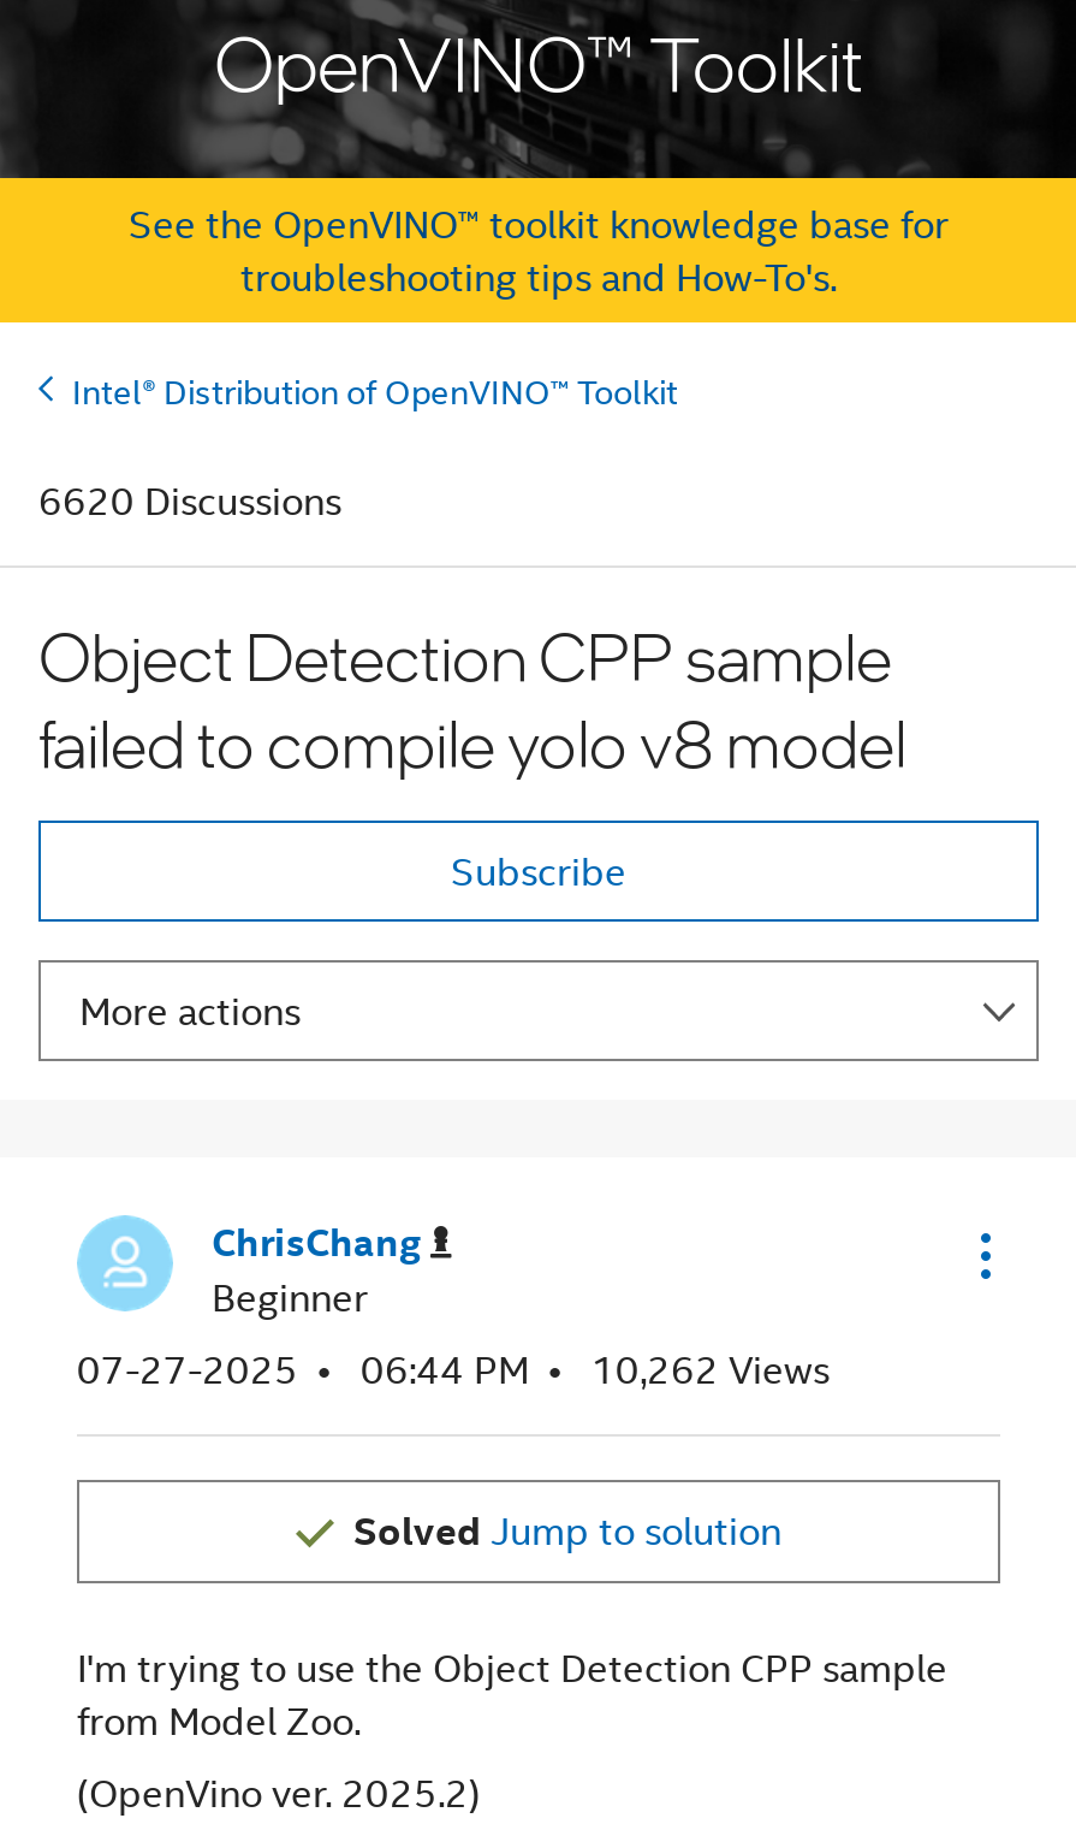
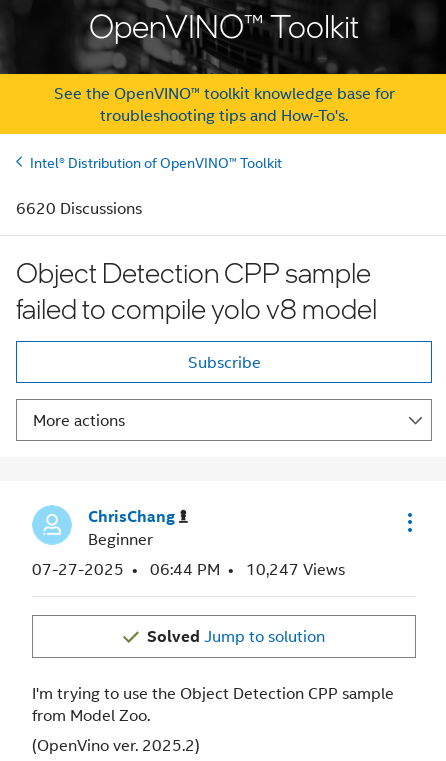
- 07-27-2025 06:44 PM 10,262 Views
+ 07-27-2025 06:44 PM 10,247 Views
